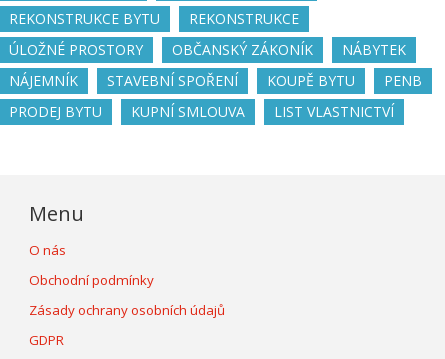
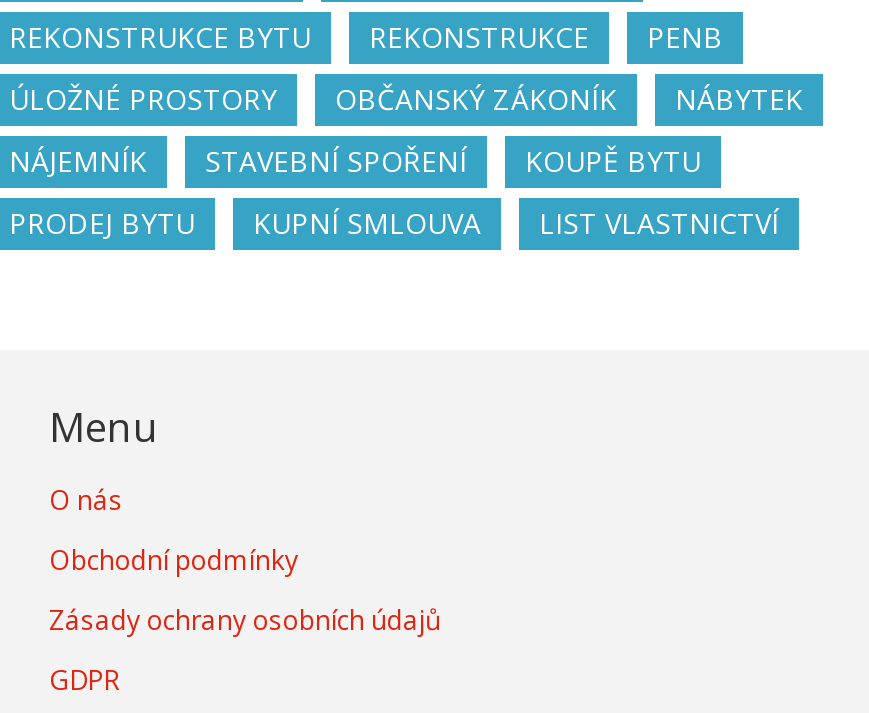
moved up: PENB
